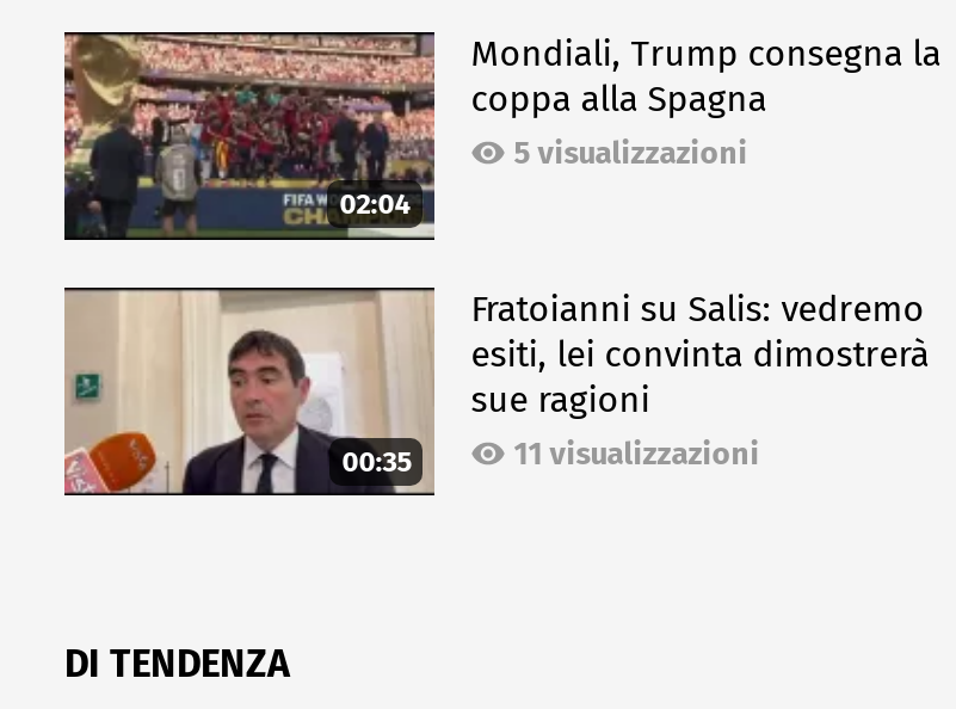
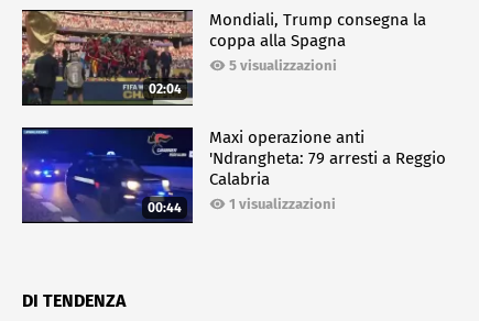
- [image]
- 00:35
+ [image]
+ 00:44

- Fratoianni su Salis: vedremo
- esiti, lei convinta dimostrerà
- sue ragioni
- 11 visualizzazioni
+ Maxi operazione anti
+ 'Ndrangheta: 79 arresti a Reggio
+ Calabria
+ 1 visualizzazioni
